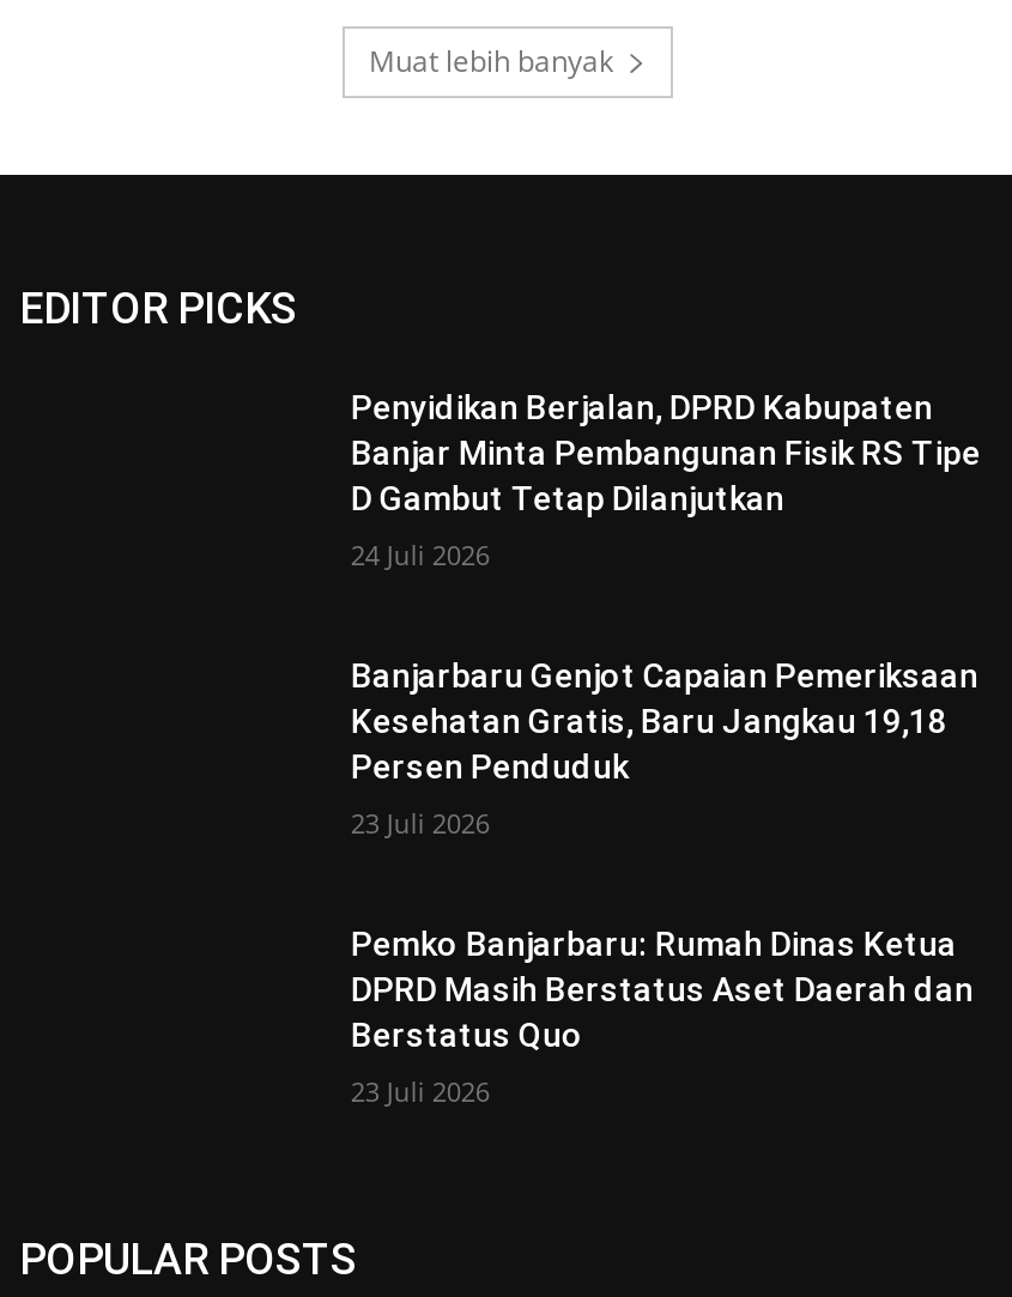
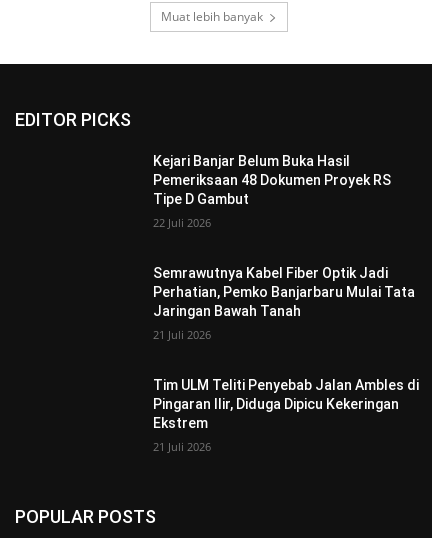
- Penyidikan Berjalan, DPRD Kabupaten
- Banjar Minta Pembangunan Fisik RS Tipe
- D Gambut Tetap Dilanjutkan
+ Kejari Banjar Belum Buka Hasil
+ Pemeriksaan 48 Dokumen Proyek RS
+ Tipe D Gambut

- 24 Juli 2026
+ 22 Juli 2026

- Banjarbaru Genjot Capaian Pemeriksaan
- Kesehatan Gratis, Baru Jangkau 19,18
- Persen Penduduk
+ Semrawutnya Kabel Fiber Optik Jadi
+ Perhatian, Pemko Banjarbaru Mulai Tata
+ Jaringan Bawah Tanah

- 23 Juli 2026
+ 21 Juli 2026

- Pemko Banjarbaru: Rumah Dinas Ketua
- DPRD Masih Berstatus Aset Daerah dan
- Berstatus Quo
+ Tim ULM Teliti Penyebab Jalan Ambles di
+ Pingaran Ilir, Diduga Dipicu Kekeringan
+ Ekstrem

- 23 Juli 2026
+ 21 Juli 2026
